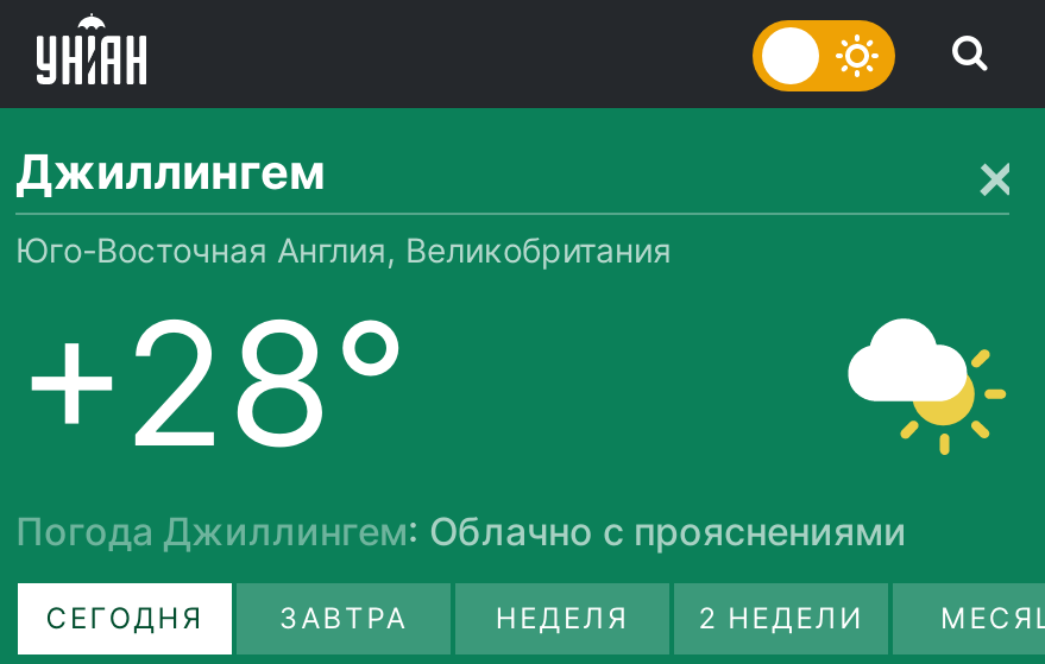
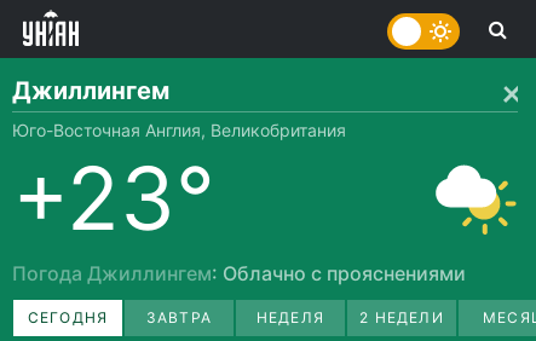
- +28°
+ +23°
